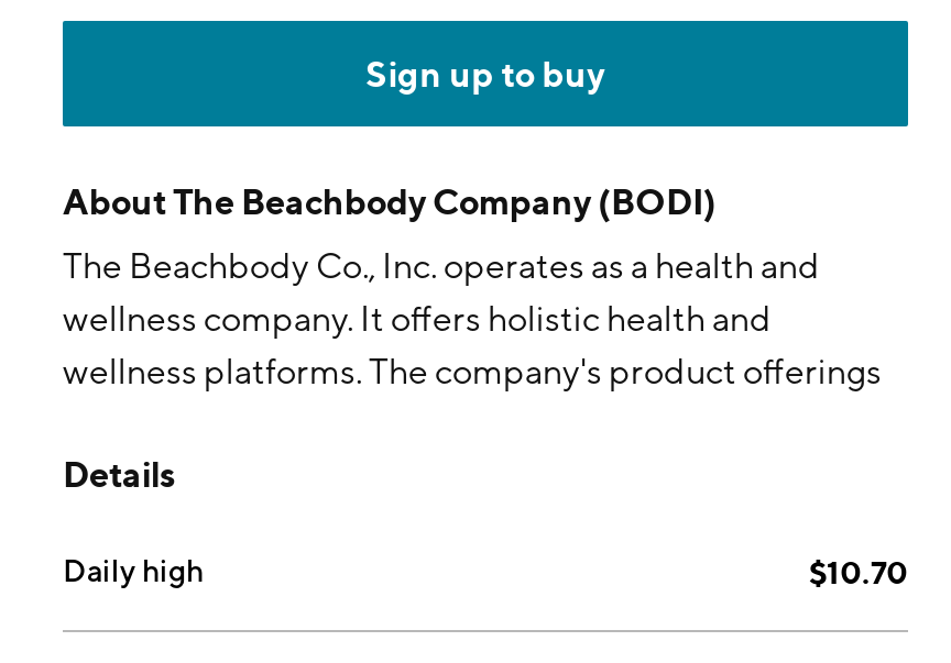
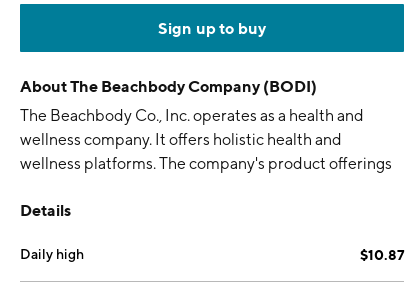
- $10.70
+ $10.87
